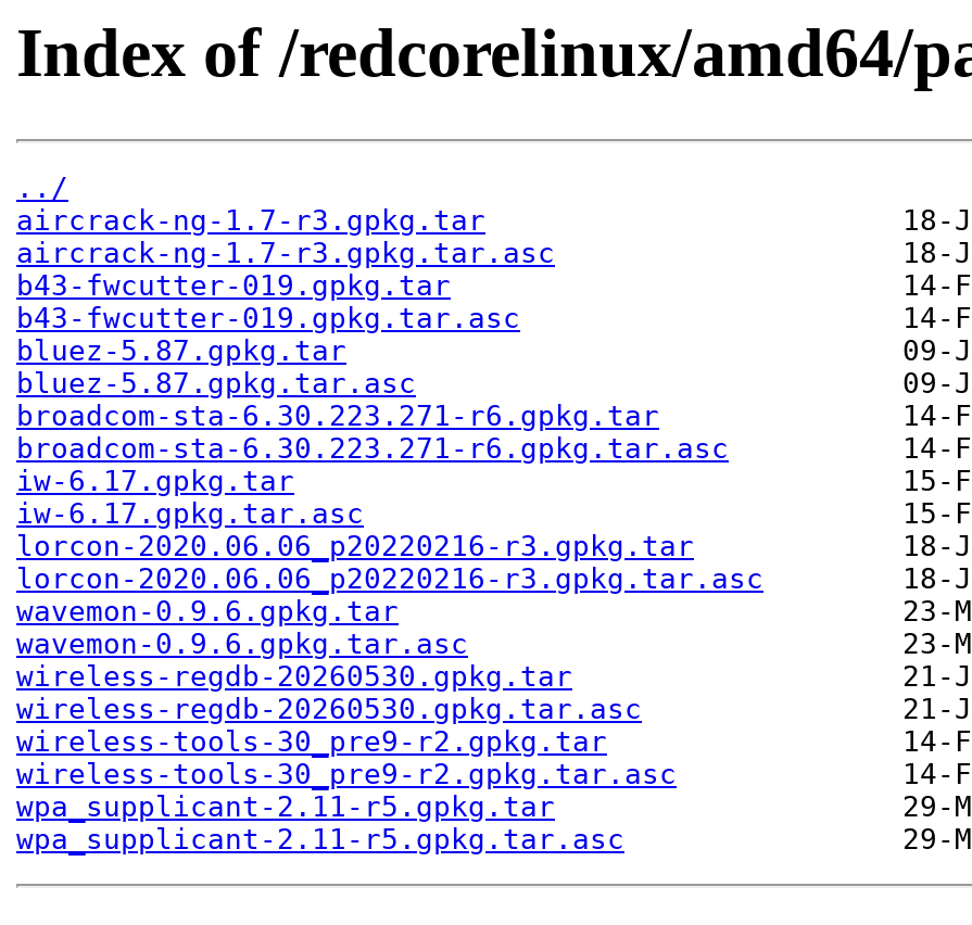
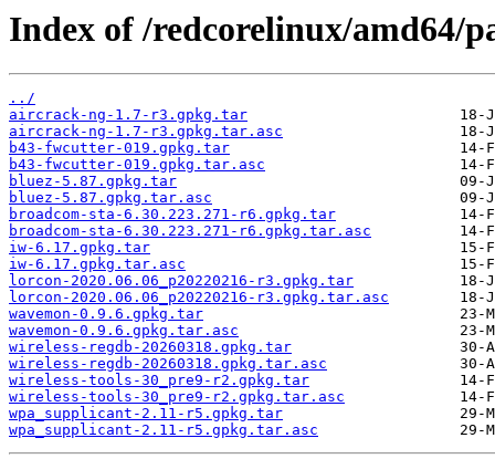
- wireless-regdb-20260530.gpkg.tar
- wireless-regdb-20260530.gpkg.tar.asc
+ wireless-regdb-20260318.gpkg.tar
+ wireless-regdb-20260318.gpkg.tar.asc
